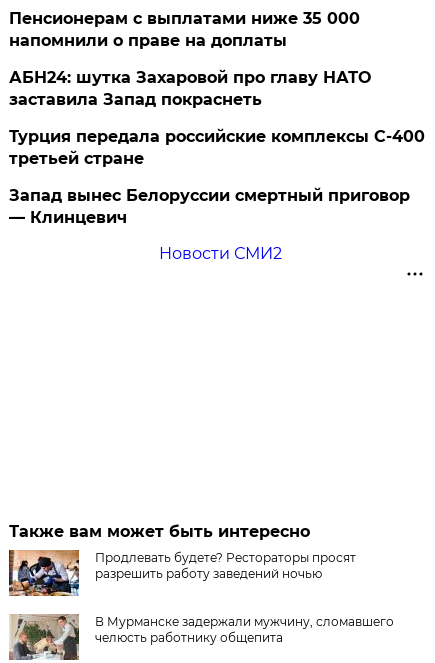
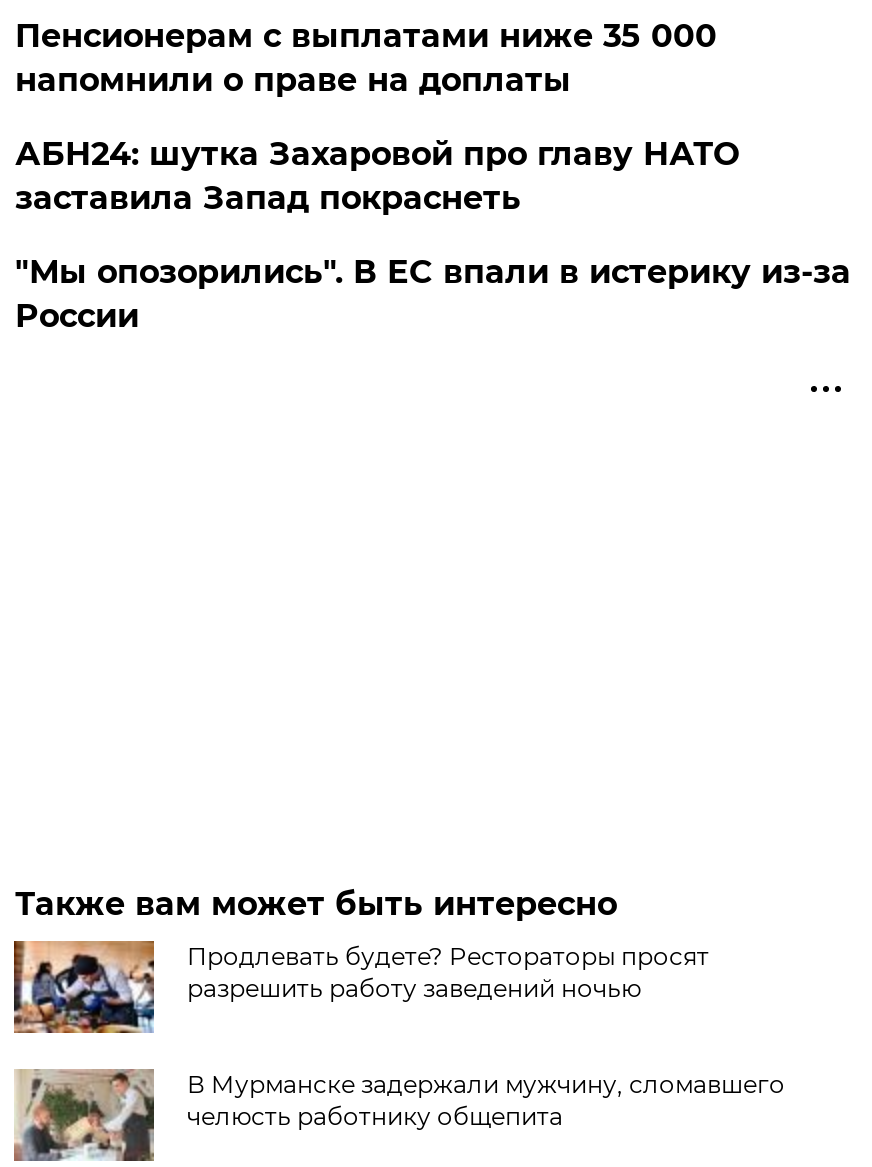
- Турция передала российские комплексы С-400
- третьей стране
- Запад вынес Белоруссии смертный приговор
- — Клинцевич
- Новости СМИ2
+ "Мы опозорились". В ЕС впали в истерику из-за
+ России
